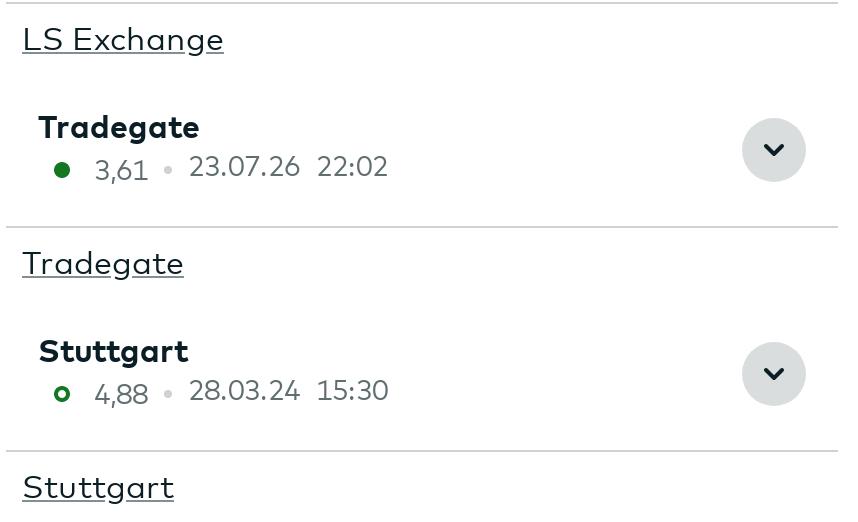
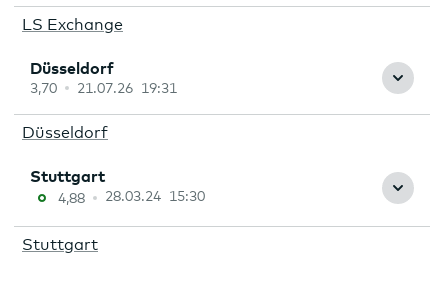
- 3,61
- 23.07.26 22:02
+ 3,70
+ 21.07.26 19:31

- Tradegate
+ Düsseldorf
